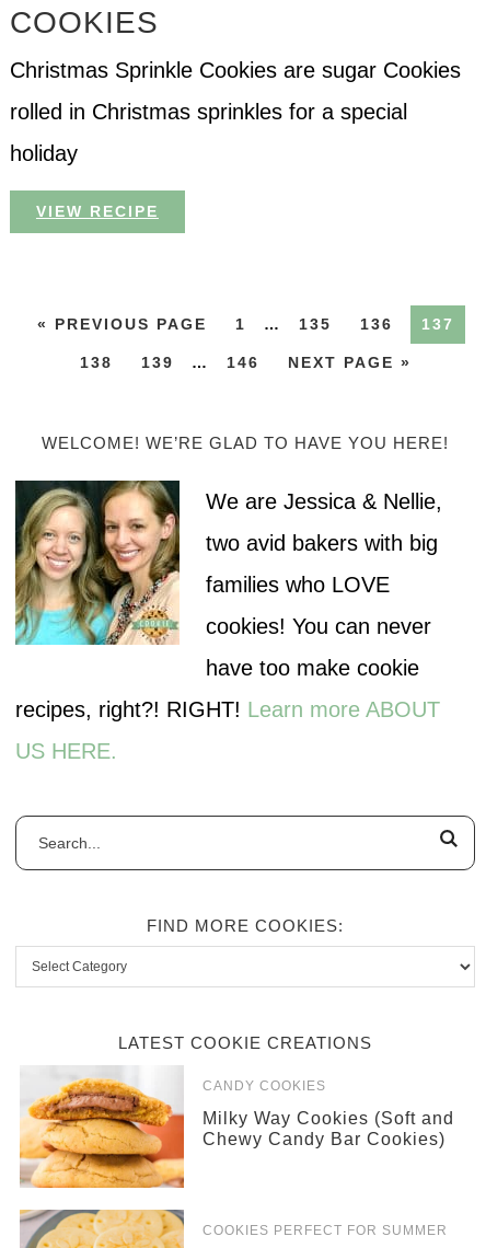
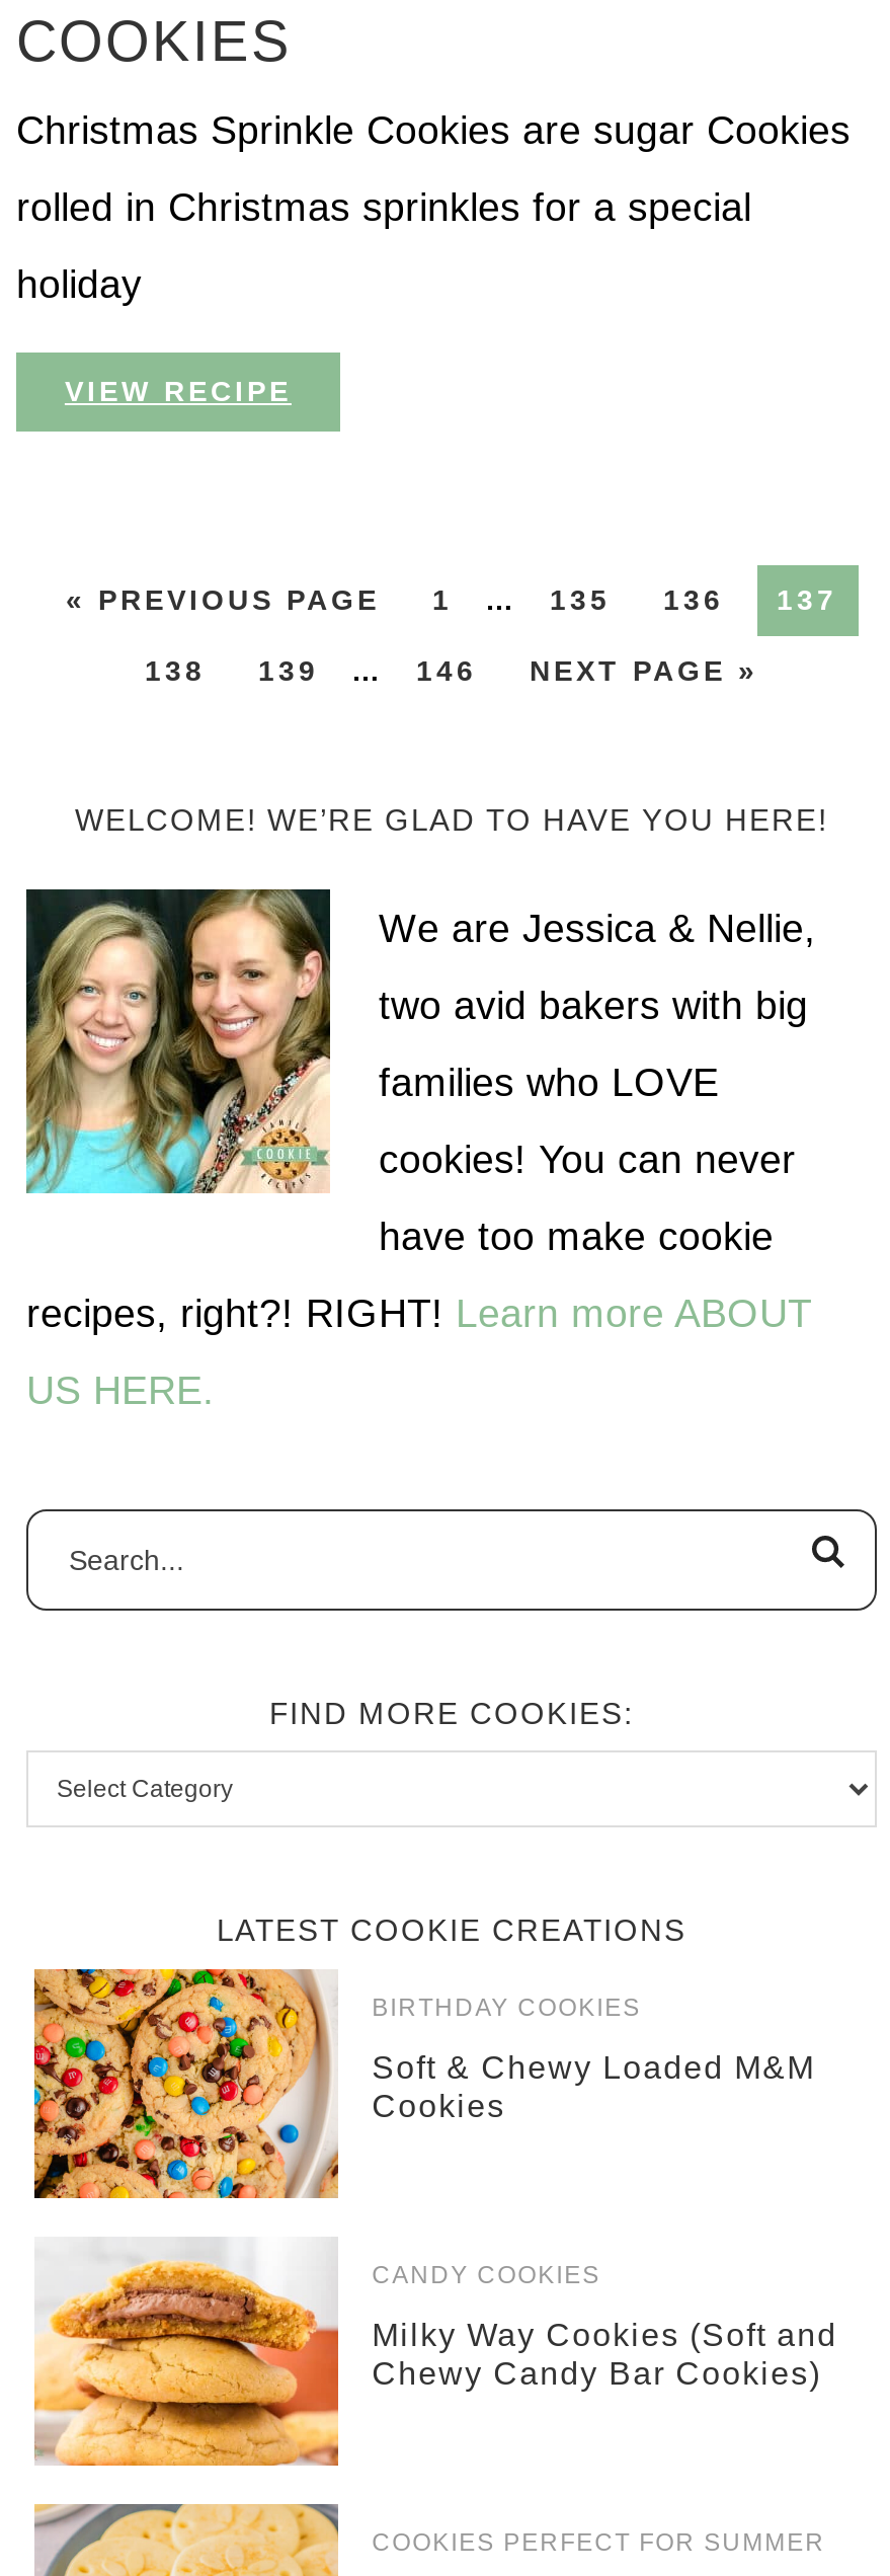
+ [image]
+ BIRTHDAY COOKIES
+ Soft & Chewy Loaded M&M
+ Cookies
